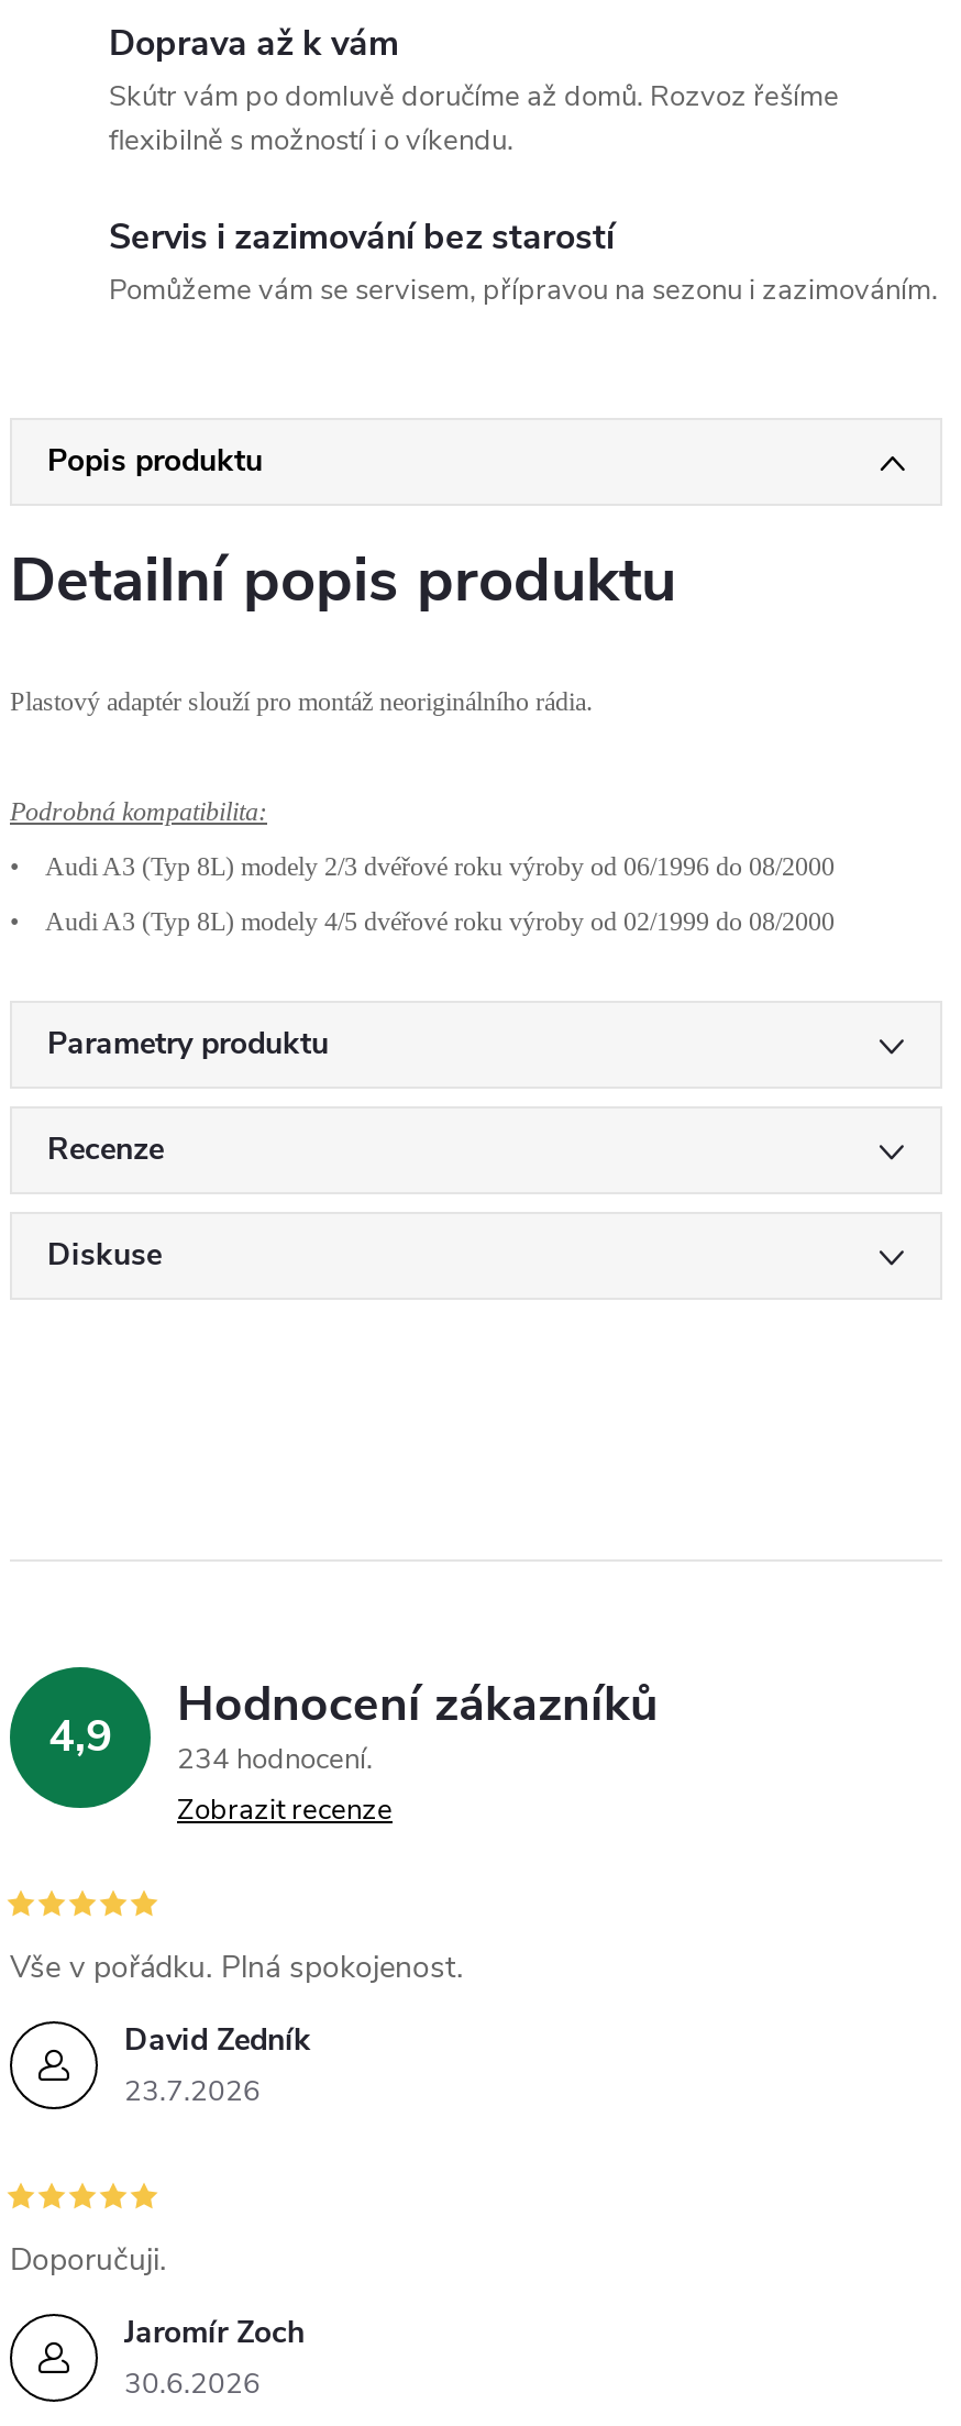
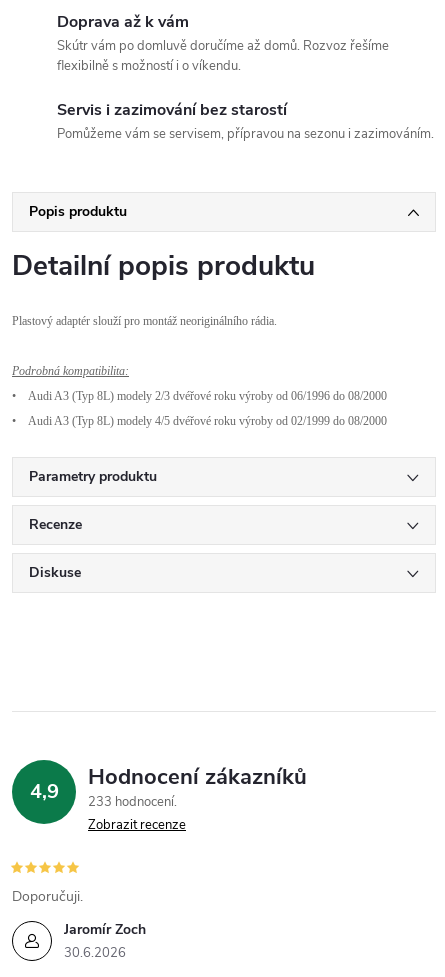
- 4,9 234 hodnocení Hodnocení zákazníků
+ 4,9 233 hodnocení Hodnocení zákazníků

- Vše v pořádku. Plná spokojenost.

- David Zedník
- 23.7.2026
